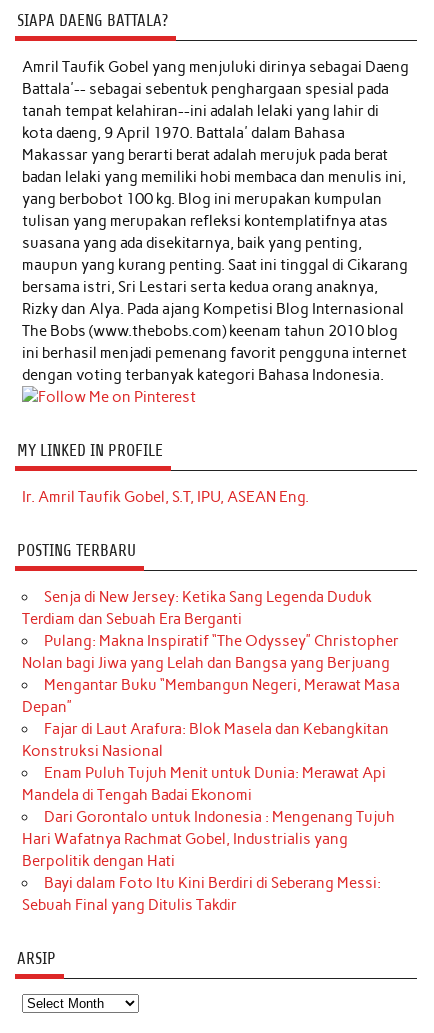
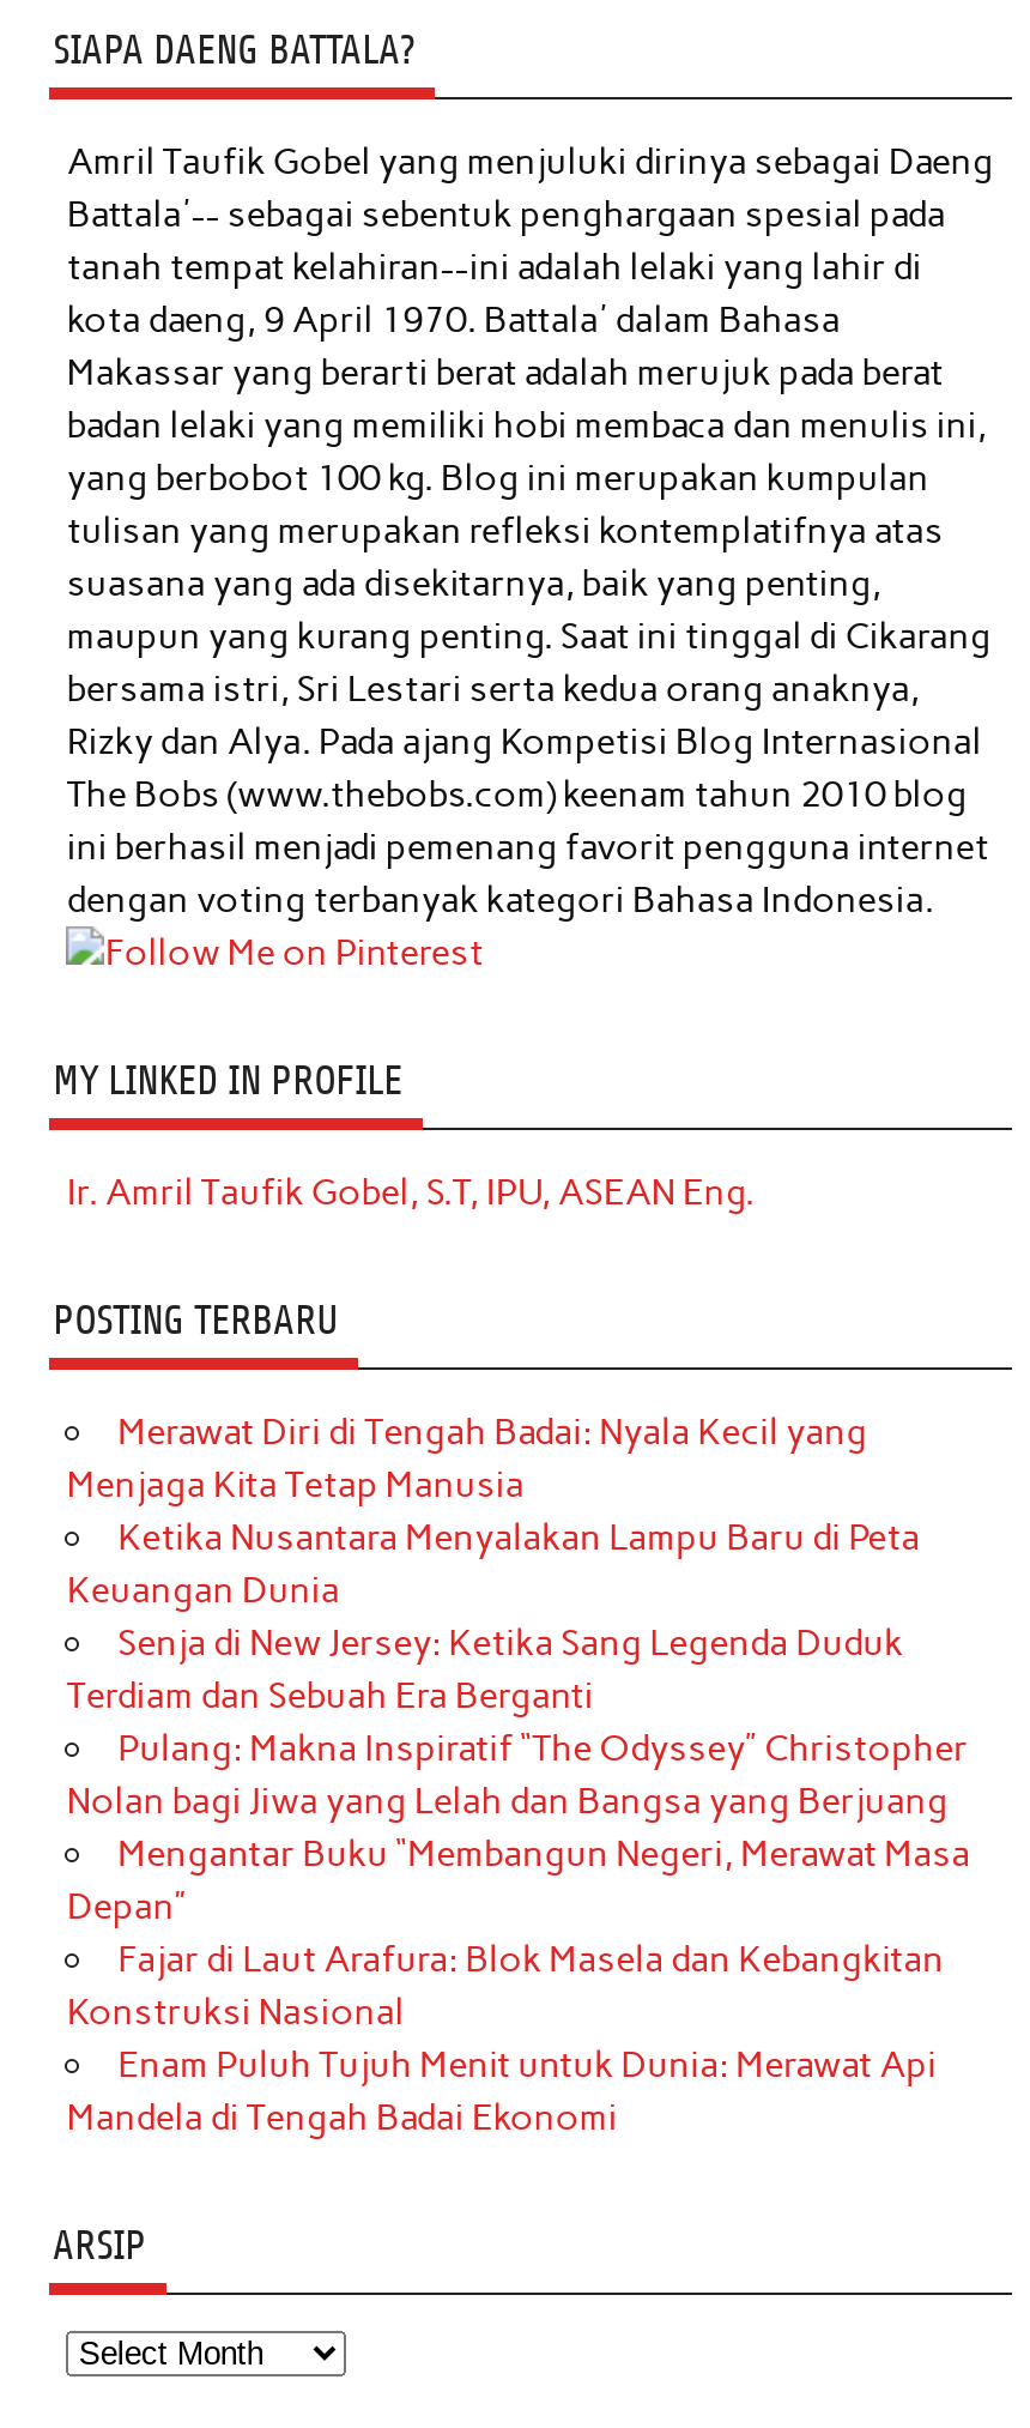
+ Merawat Diri di Tengah Badai: Nyala Kecil yang
+ Menjaga Kita Tetap Manusia
+ Ketika Nusantara Menyalakan Lampu Baru di Peta
+ Keuangan Dunia

moved down: Senja di New Jersey: Ketika Sang Legenda Duduk | Terdiam dan Sebuah Era Berganti | Pulang: Makna Inspiratif “The Odyssey” Christopher | ... | Enam Puluh Tujuh Menit untuk Dunia: Merawat Api | Mandela di Tengah Badai Ekonomi

- Dari Gorontalo untuk Indonesia : Mengenang Tujuh
- Hari Wafatnya Rachmat Gobel, Industrialis yang
- Berpolitik dengan Hati
- Bayi dalam Foto Itu Kini Berdiri di Seberang Messi:
- Sebuah Final yang Ditulis Takdir
